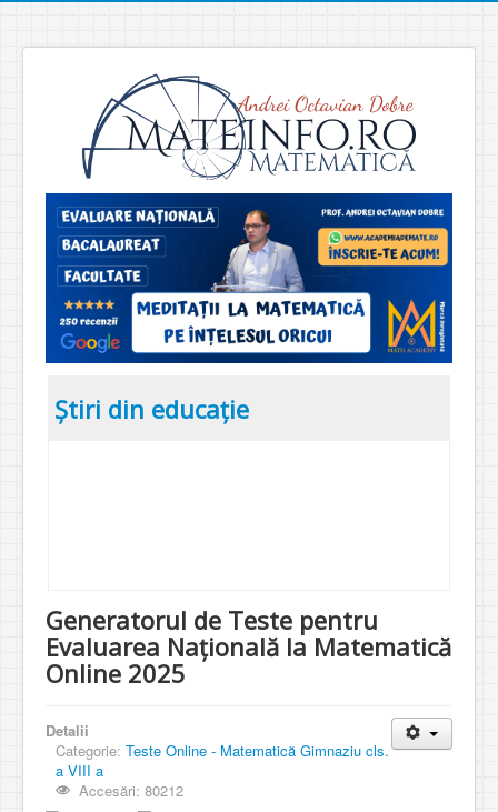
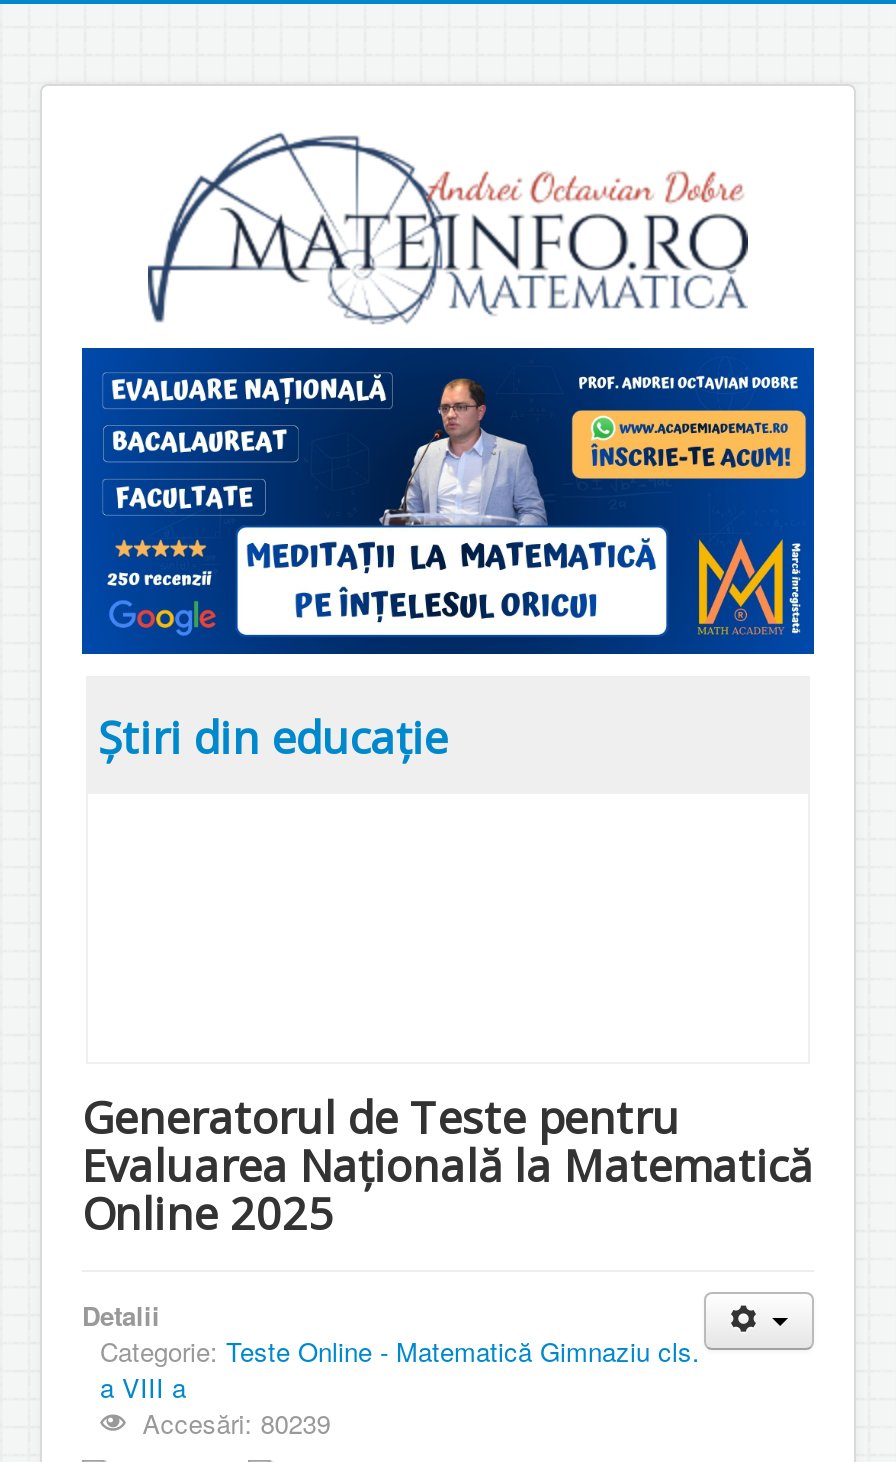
- Accesări: 80212
+ Accesări: 80239
